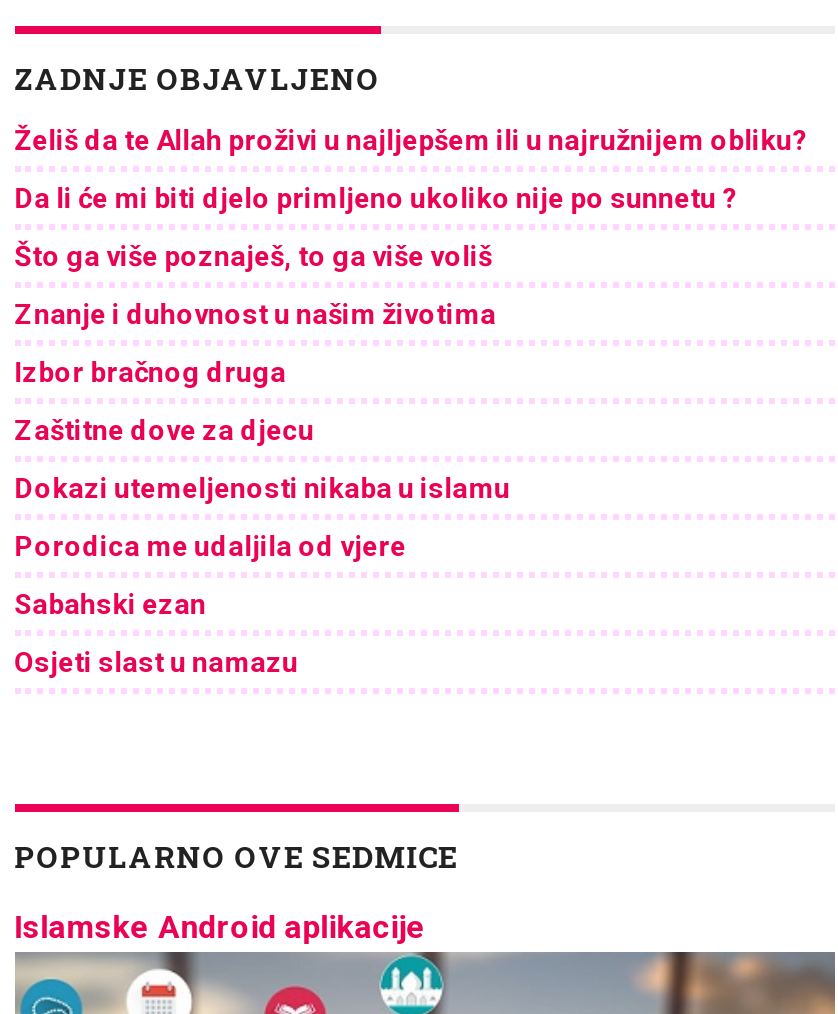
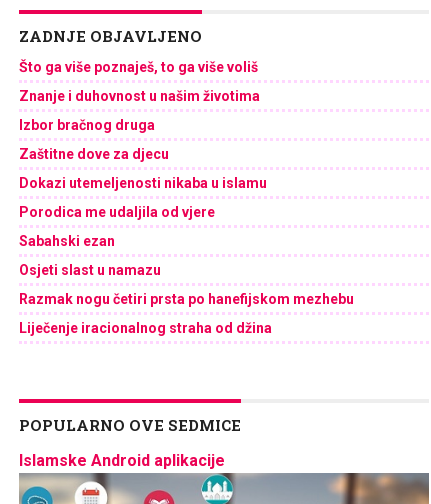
- Želiš da te Allah proživi u najljepšem ili u najružnijem obliku?
- Da li će mi biti djelo primljeno ukoliko nije po sunnetu ?

moved up: Što ga više poznaješ, to ga više voliš | Znanje i duhovnost u našim životima | Izbor bračnog druga | Zaštitne dove za djecu | Dokazi utemeljenosti nikaba u islamu | Porodica me udaljila od vjere | Sabahski ezan | Osjeti slast u namazu

+ Razmak nogu četiri prsta po hanefijskom mezhebu
+ Liječenje iracionalnog straha od džina
